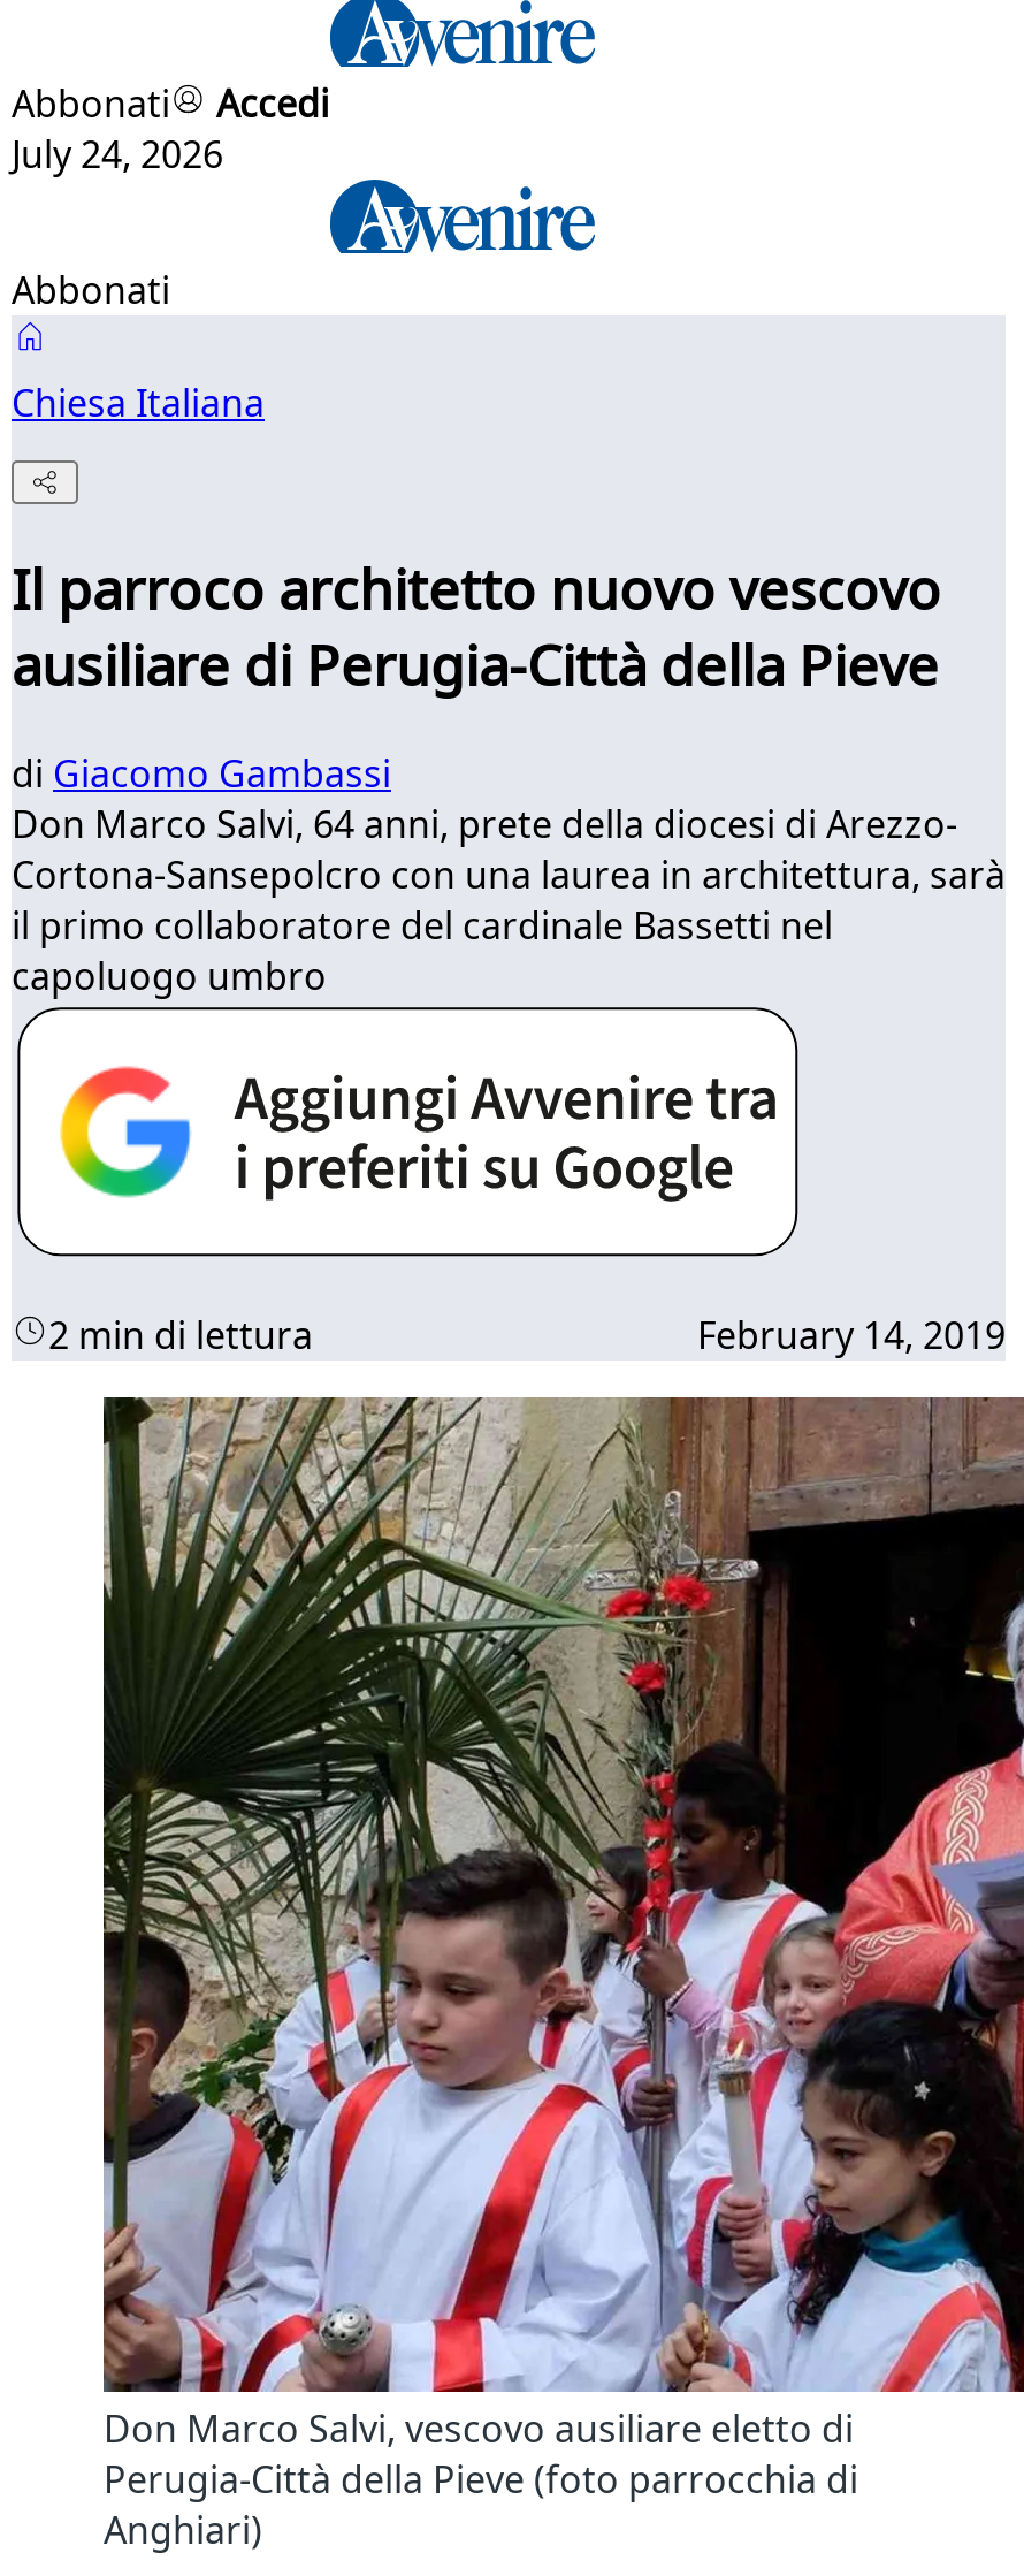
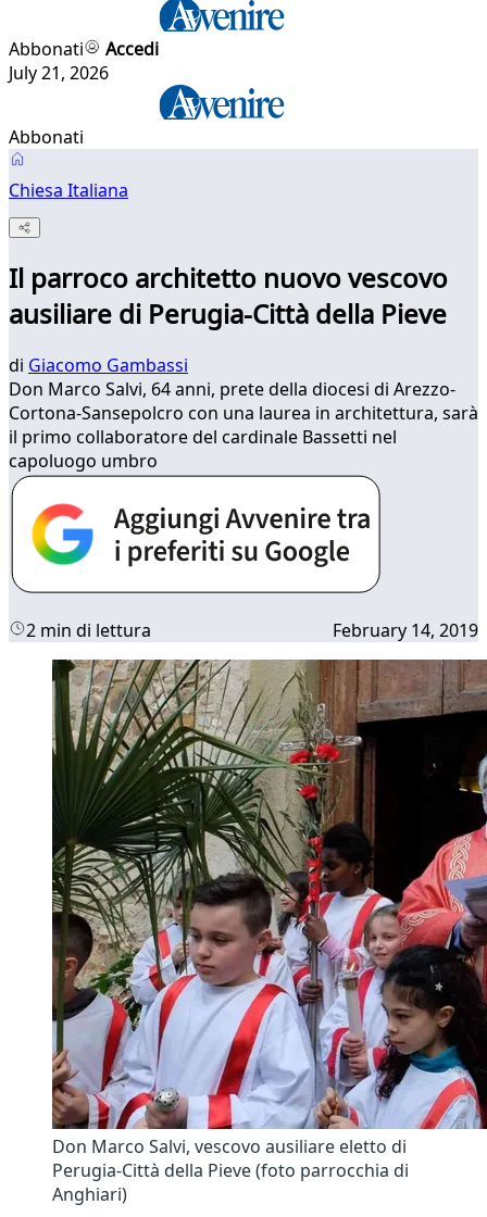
- July 24, 2026
+ July 21, 2026
